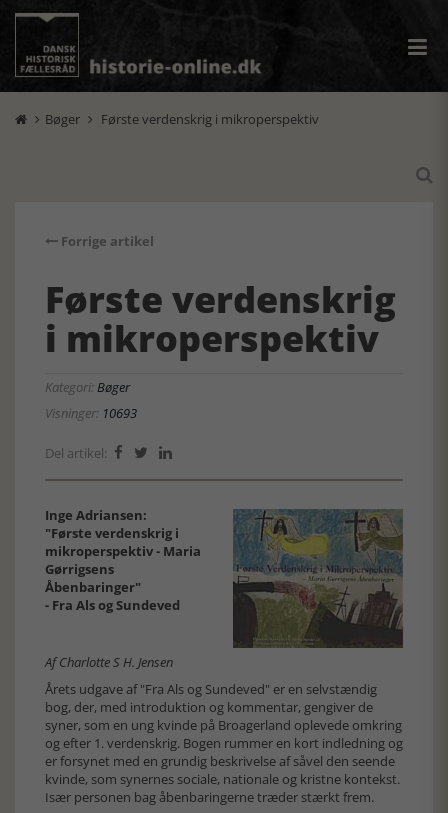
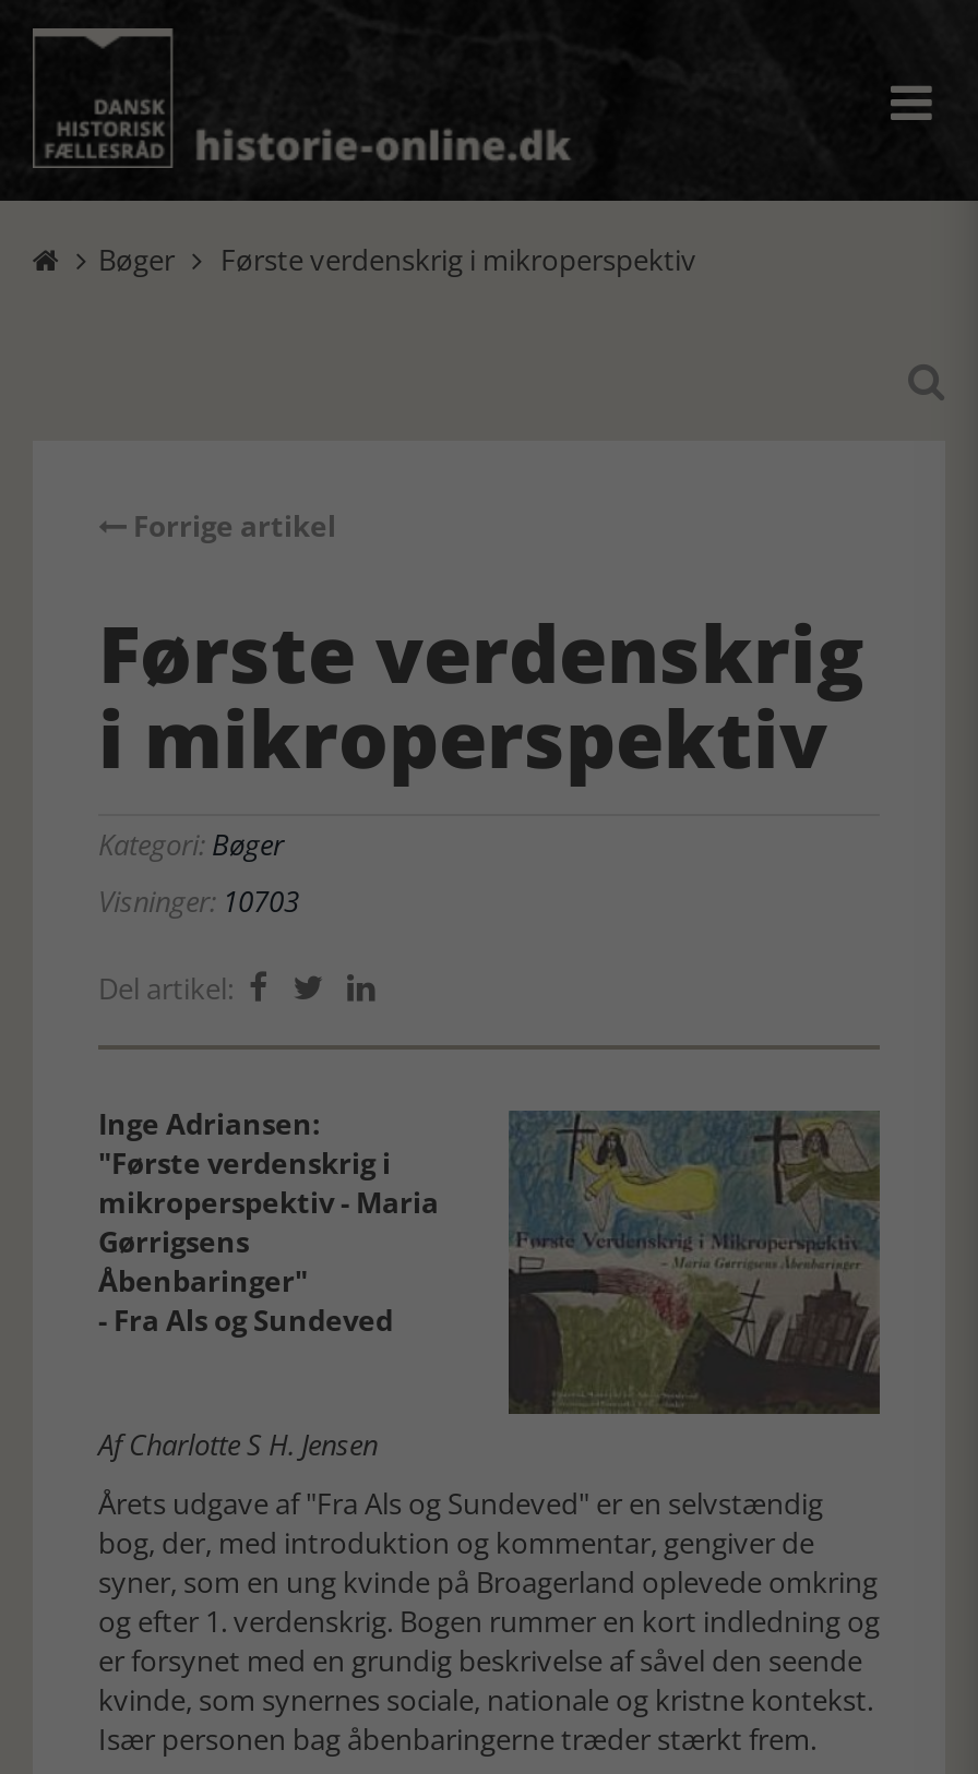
- Visninger: 10693
+ Visninger: 10703
